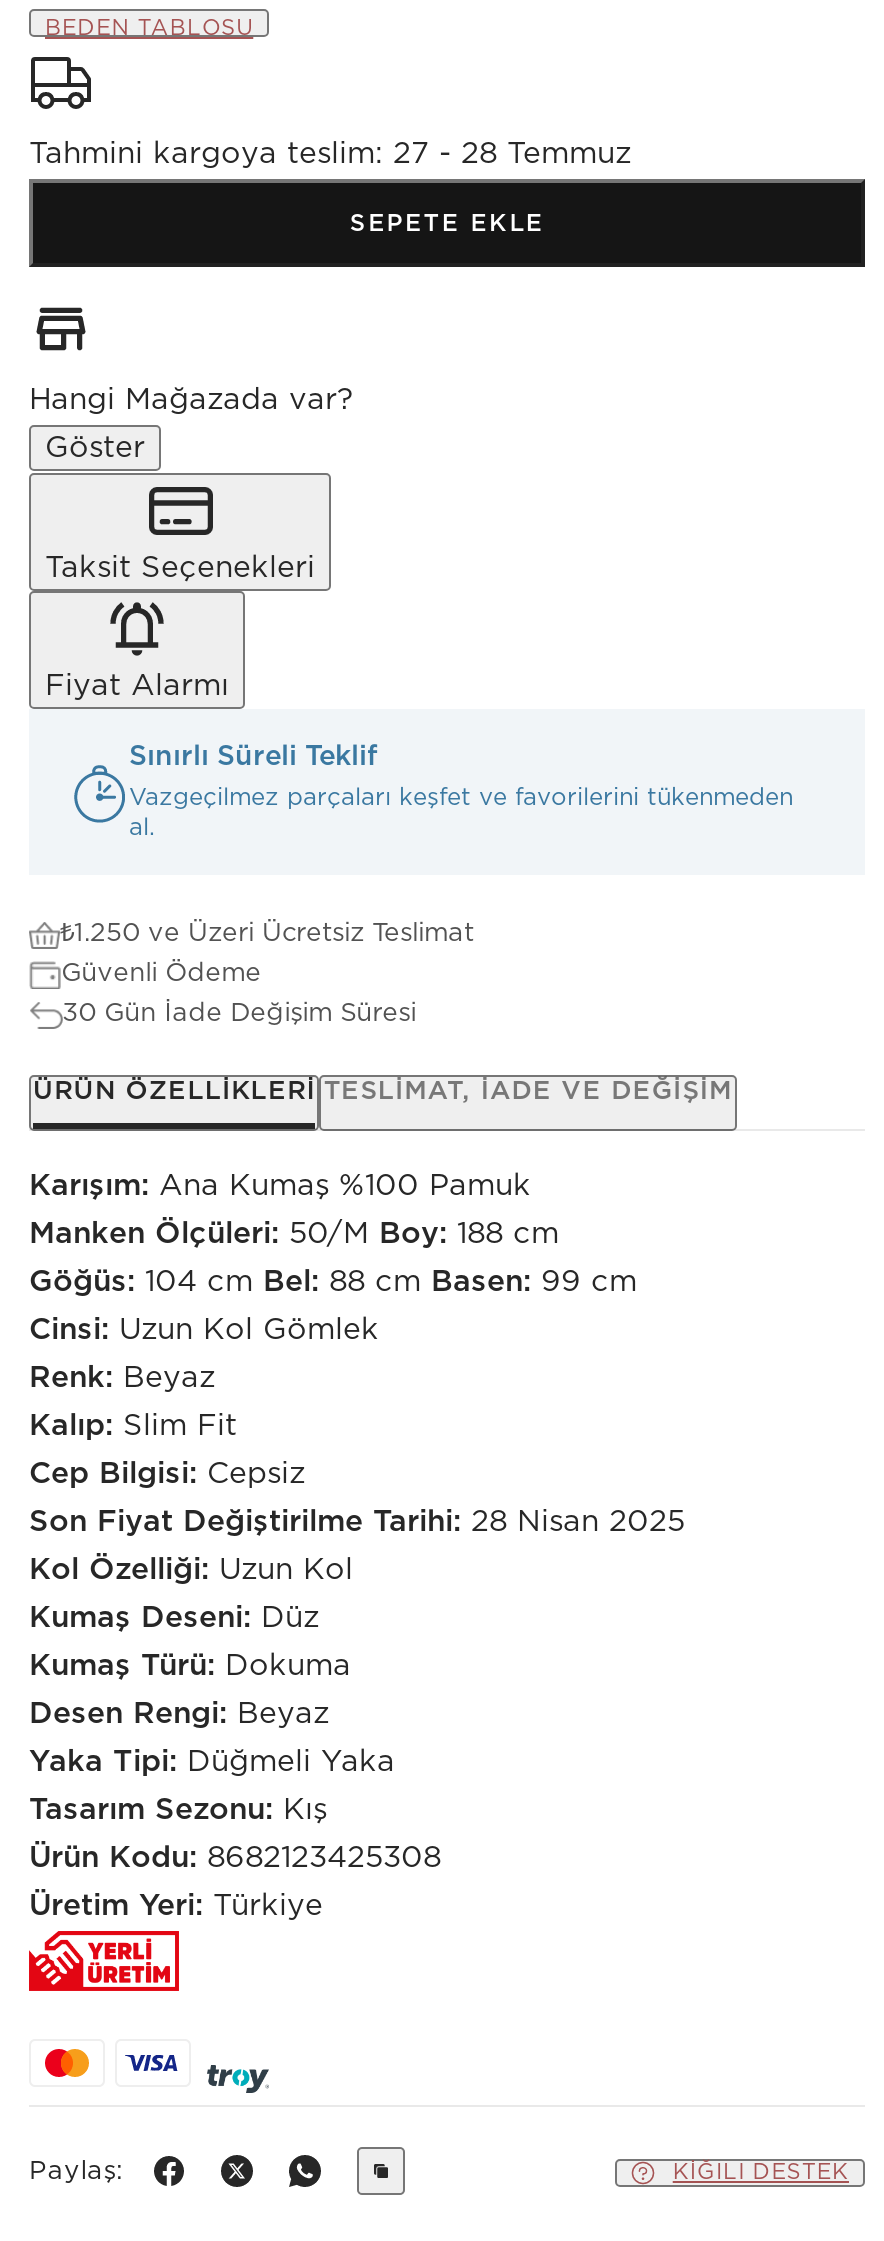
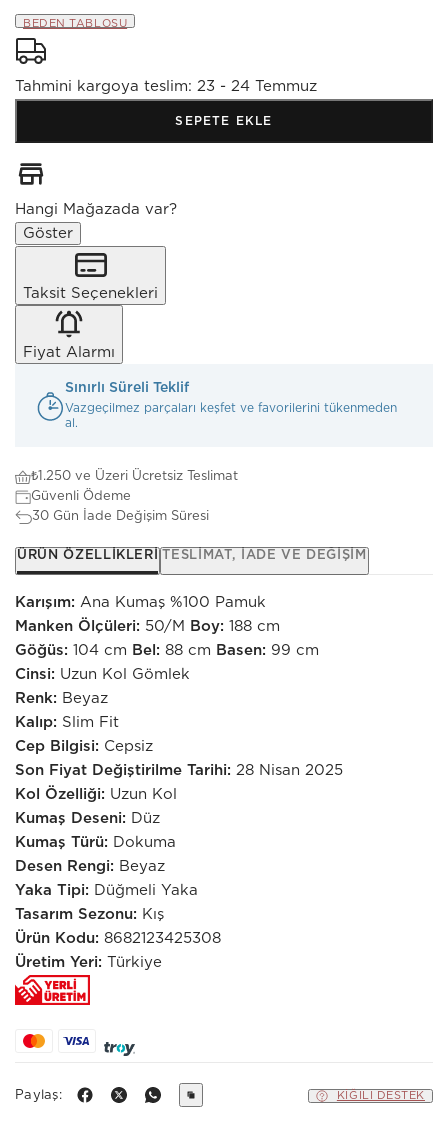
- Tahmini kargoya teslim: 27 - 28 Temmuz
+ Tahmini kargoya teslim: 23 - 24 Temmuz
